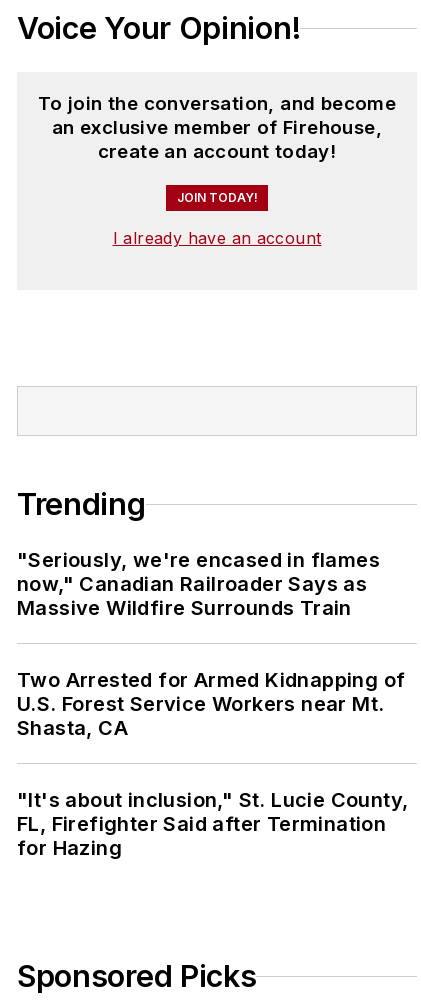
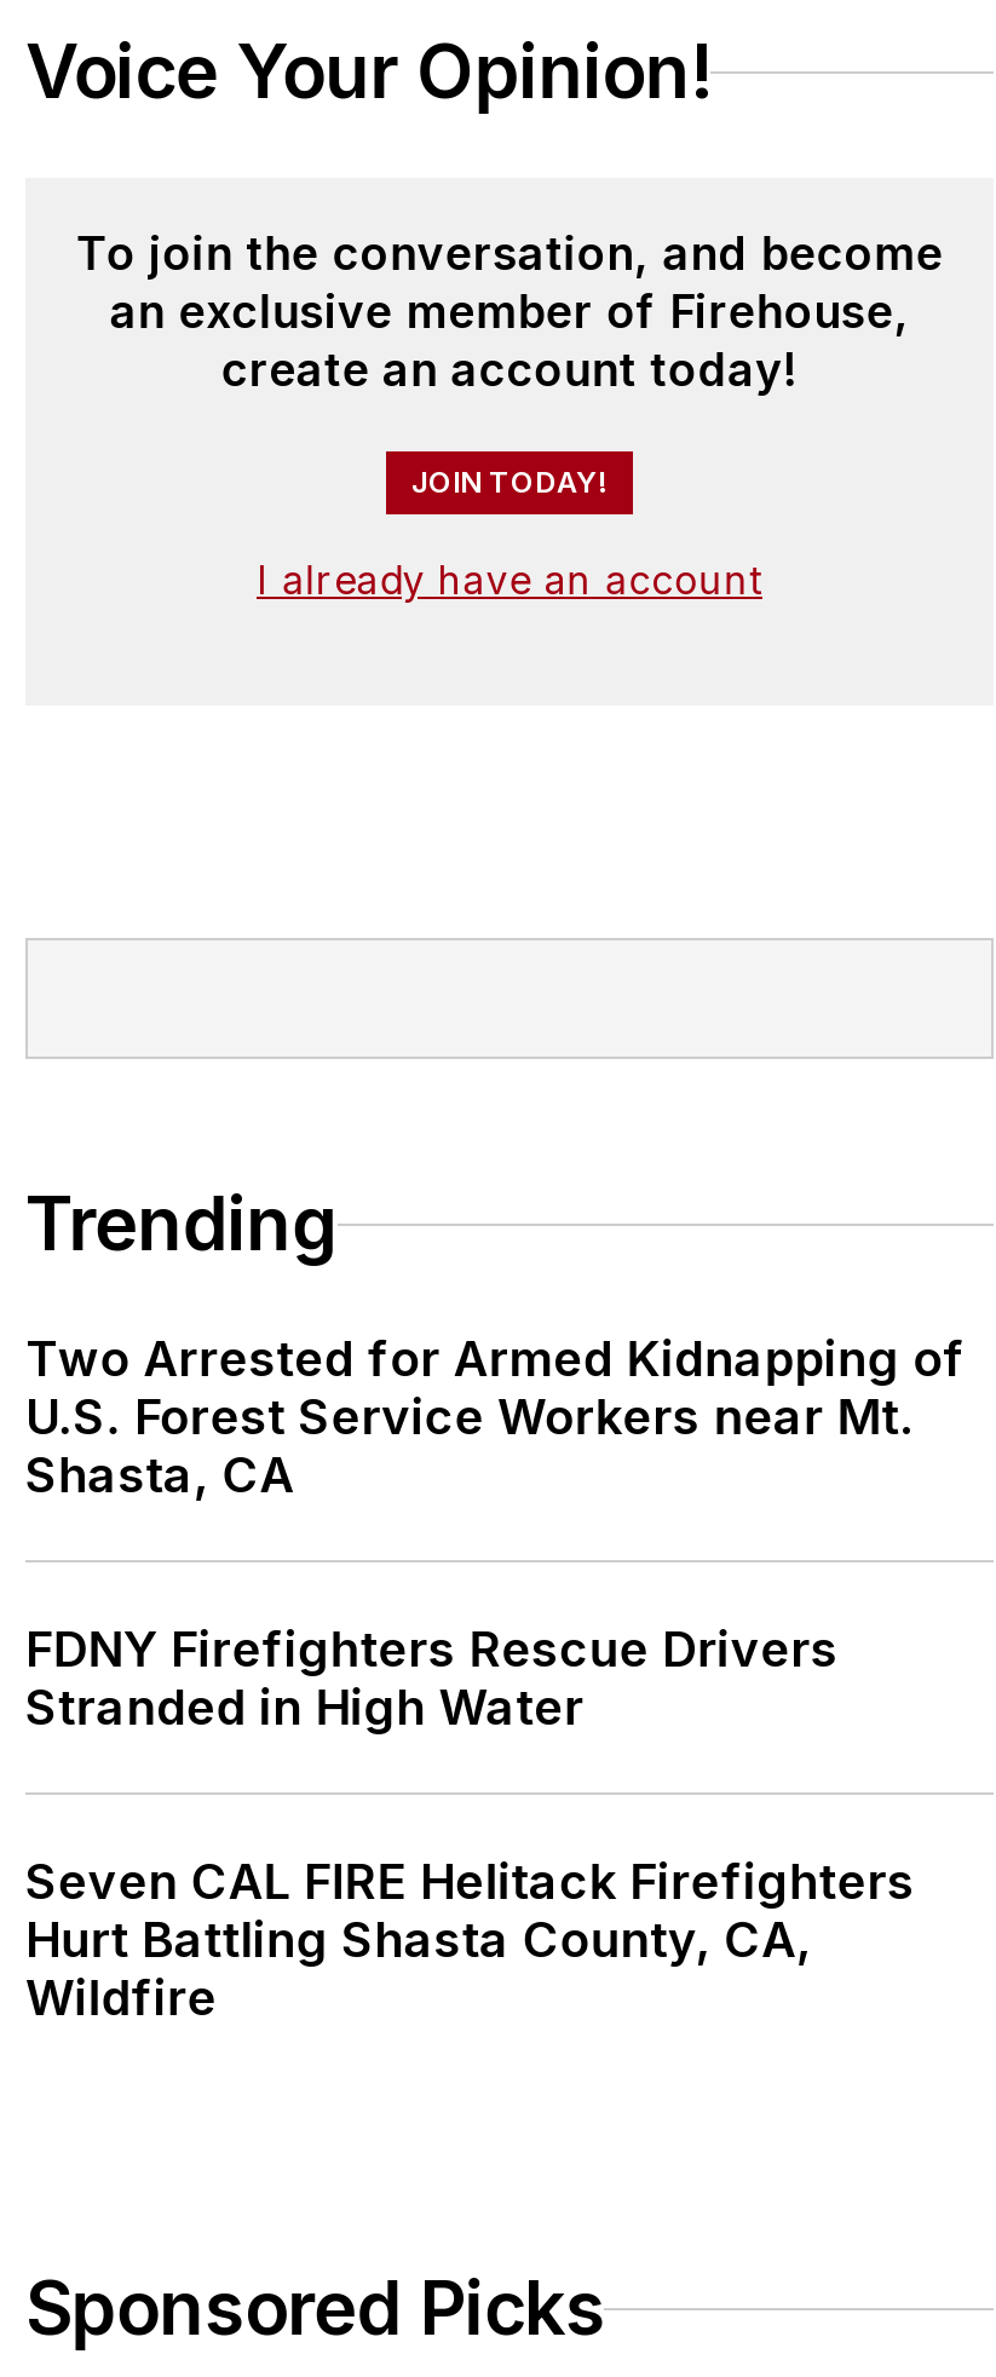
- "Seriously, we're encased in flames
- now," Canadian Railroader Says as
- Massive Wildfire Surrounds Train

moved up: Two Arrested for Armed Kidnapping of | U.S. Forest Service Workers near Mt. | Shasta, CA

- "It's about inclusion," St. Lucie County,
- FL, Firefighter Said after Termination
- for Hazing
+ FDNY Firefighters Rescue Drivers
+ Stranded in High Water
+ Seven CAL FIRE Helitack Firefighters
+ Hurt Battling Shasta County, CA,
+ Wildfire
